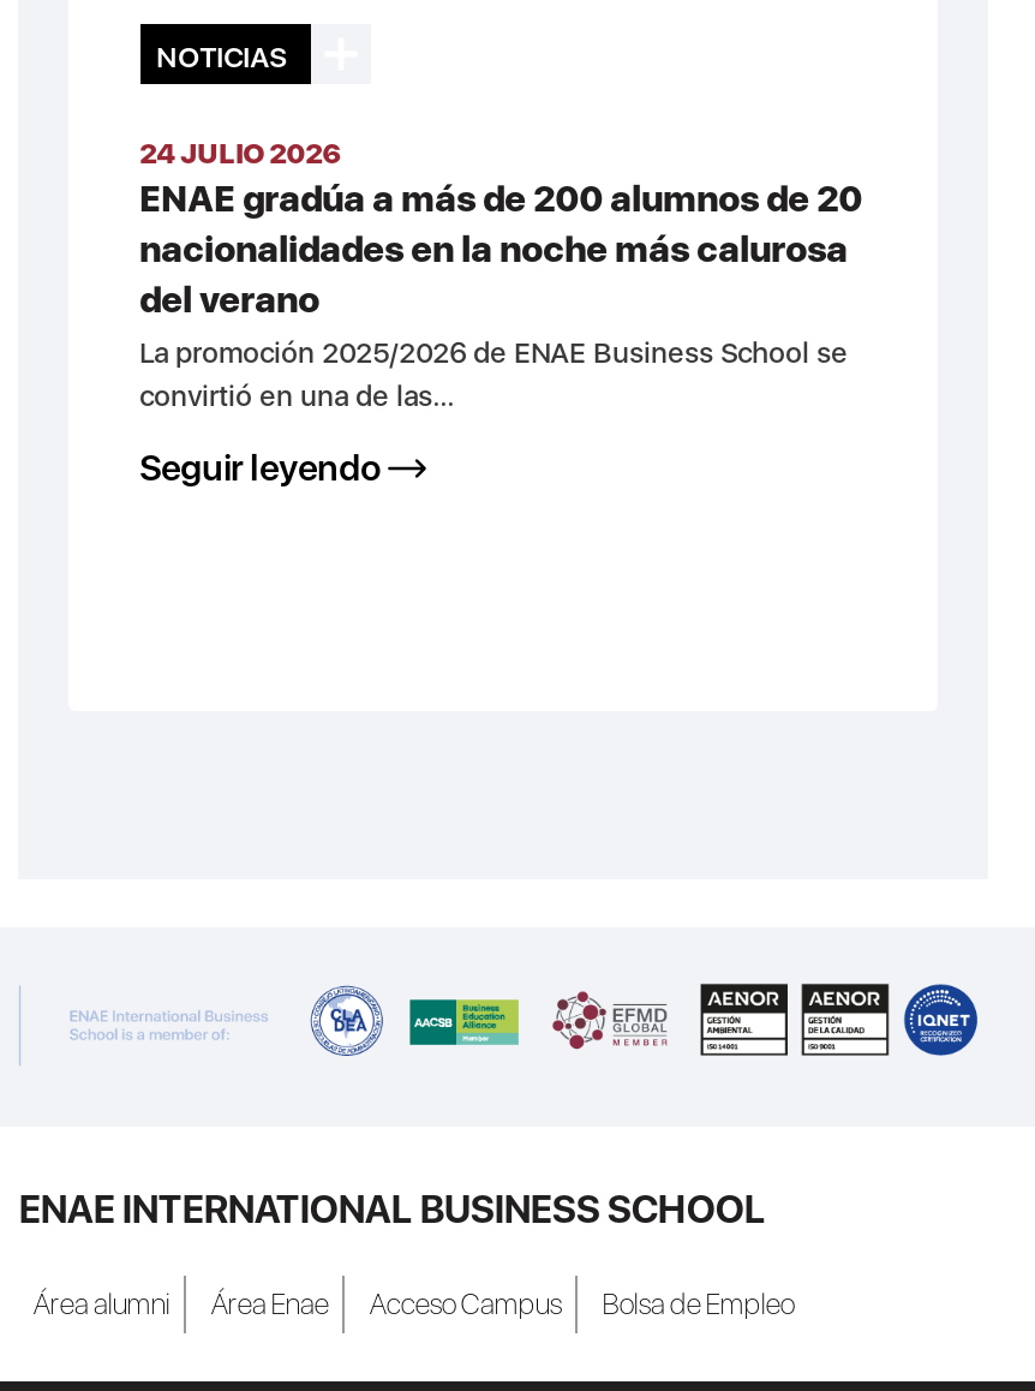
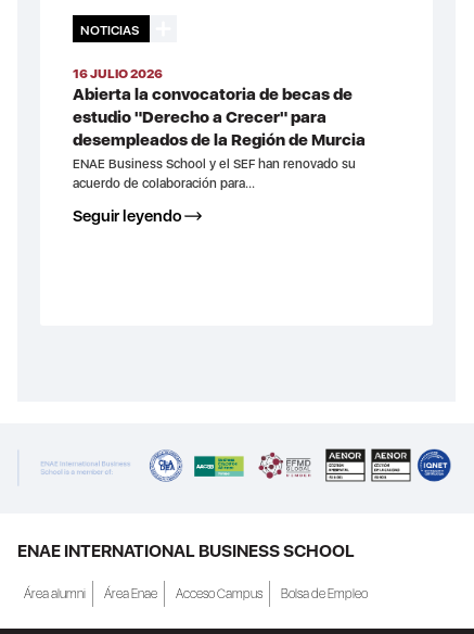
- 24 JULIO 2026
- ENAE gradúa a más de 200 alumnos de 20
- nacionalidades en la noche más calurosa
- del verano
- La promoción 2025/2026 de ENAE Business School se
- convirtió en una de las...
+ 16 JULIO 2026
+ Abierta la convocatoria de becas de
+ estudio "Derecho a Crecer" para
+ desempleados de la Región de Murcia
+ ENAE Business School y el SEF han renovado su
+ acuerdo de colaboración para...
